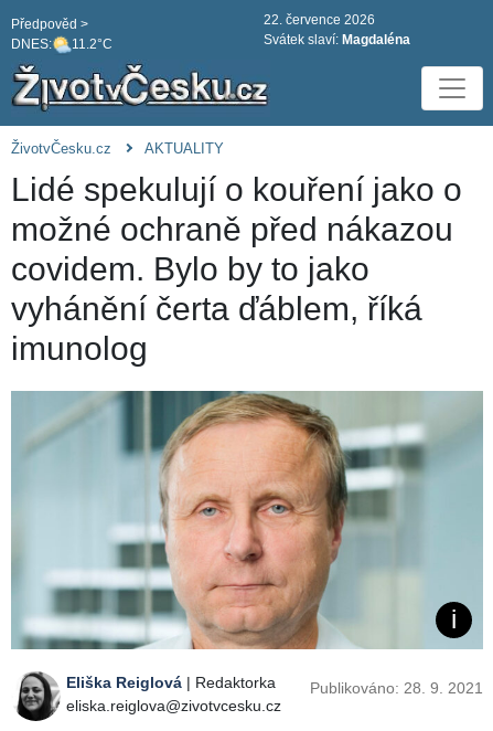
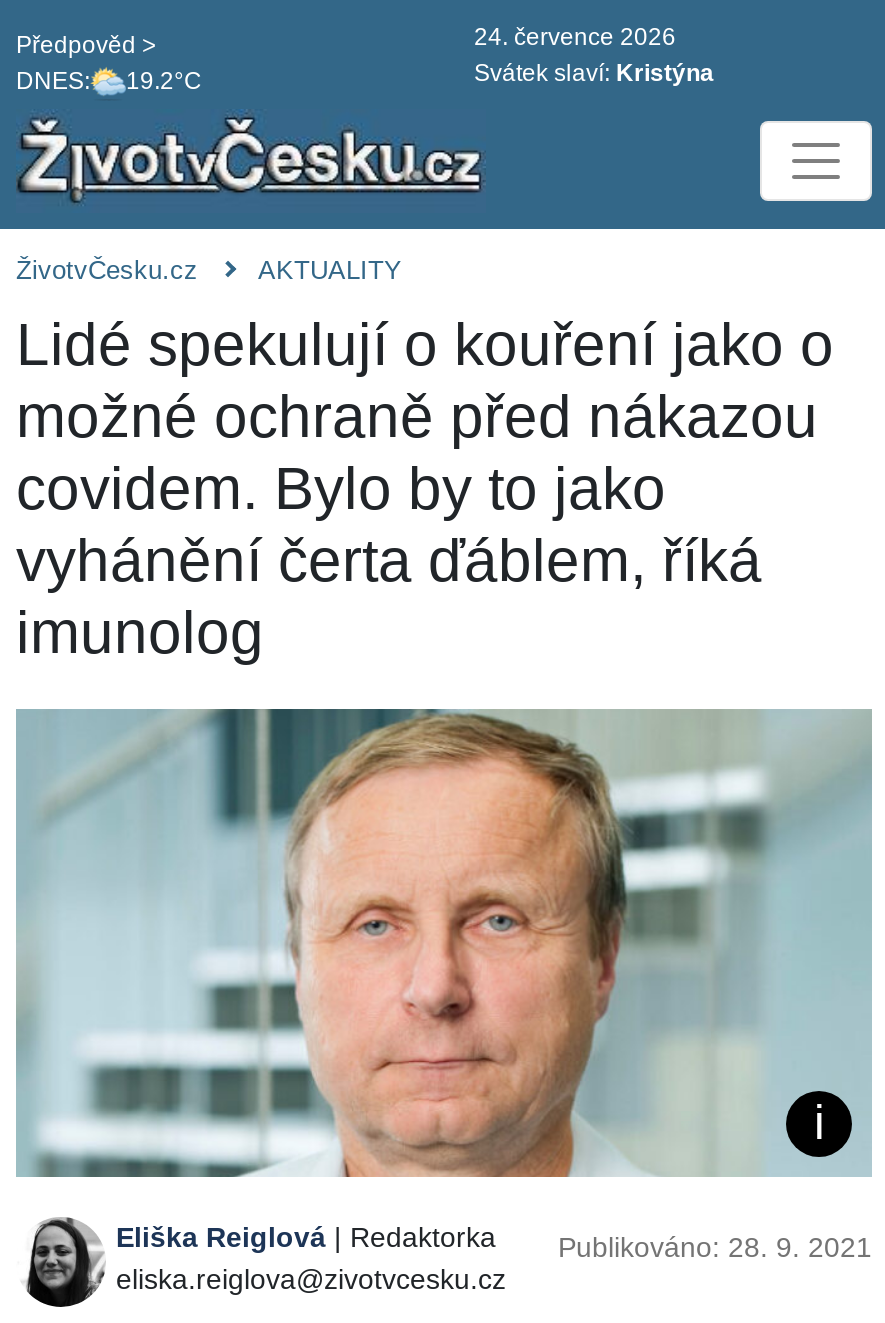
- 22. července 2026
+ 24. července 2026

- DNES: 11.2°C
+ DNES: 19.2°C

- Svátek slaví: Magdaléna
+ Svátek slaví: Kristýna
